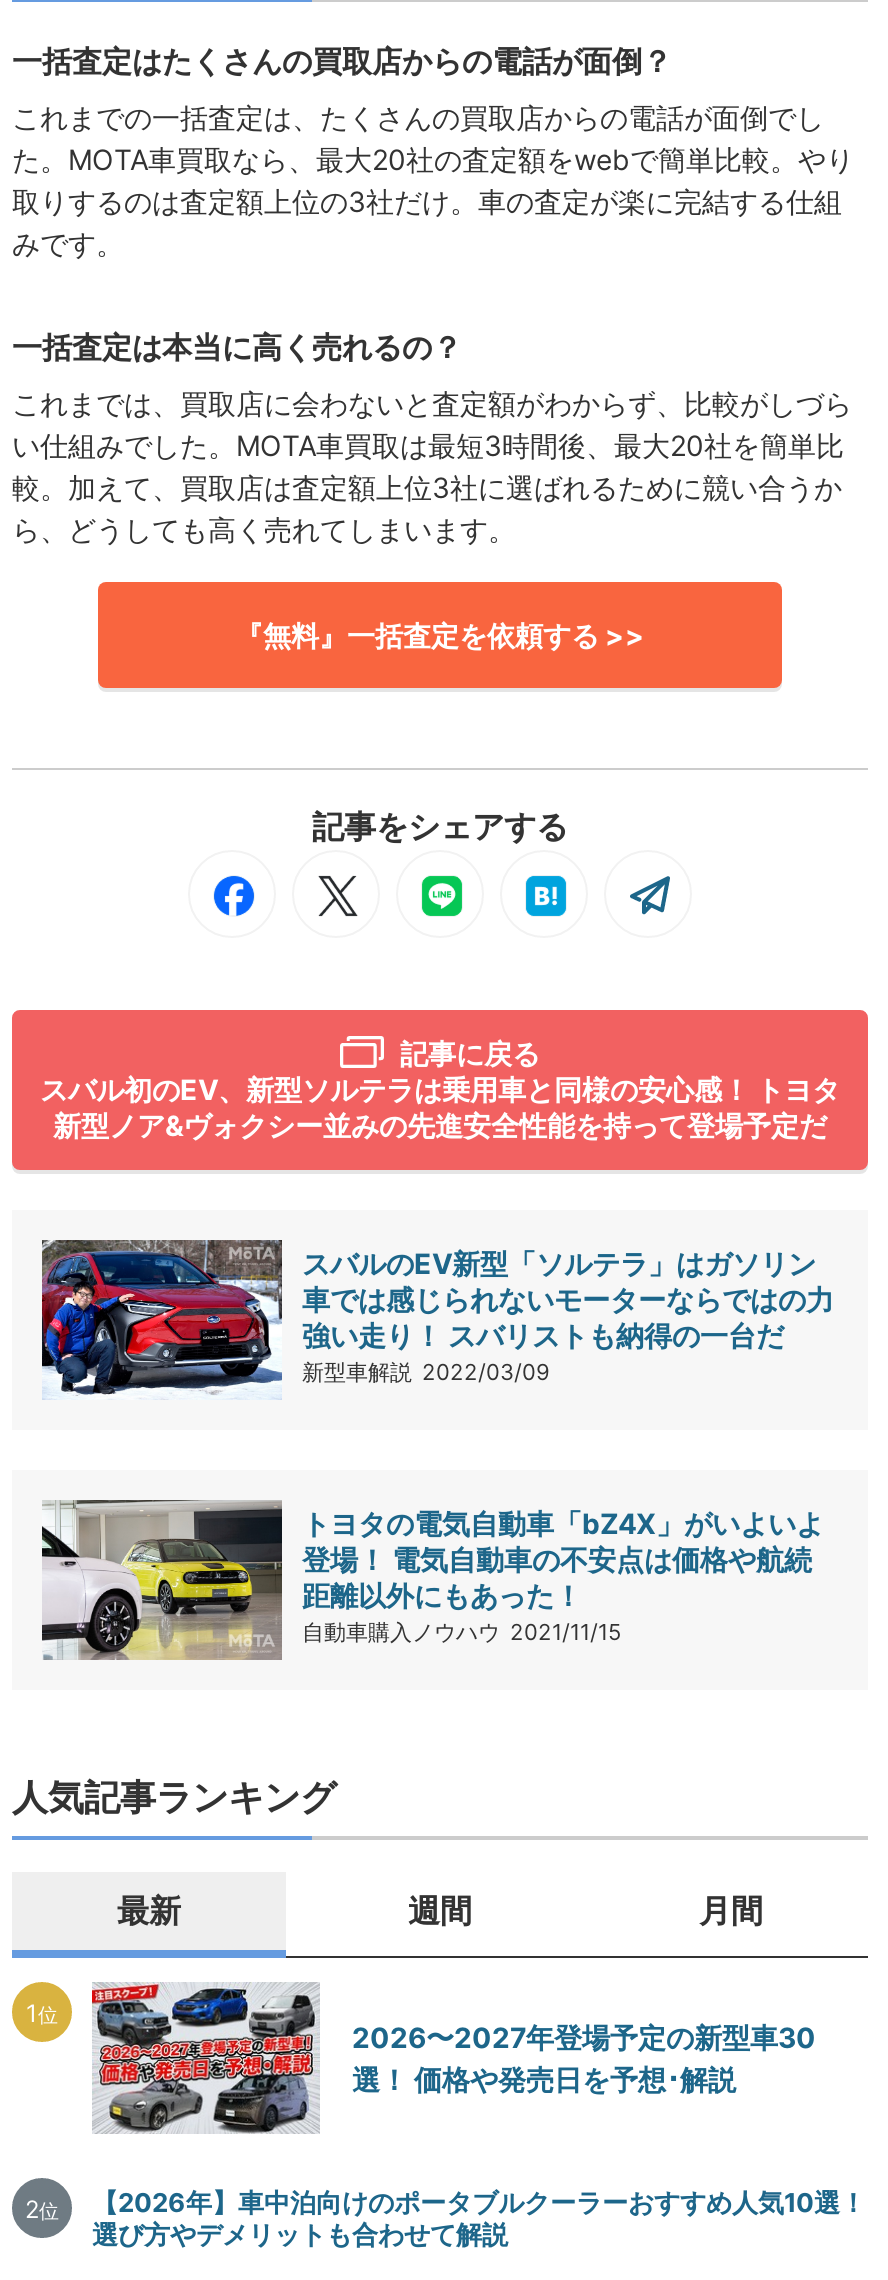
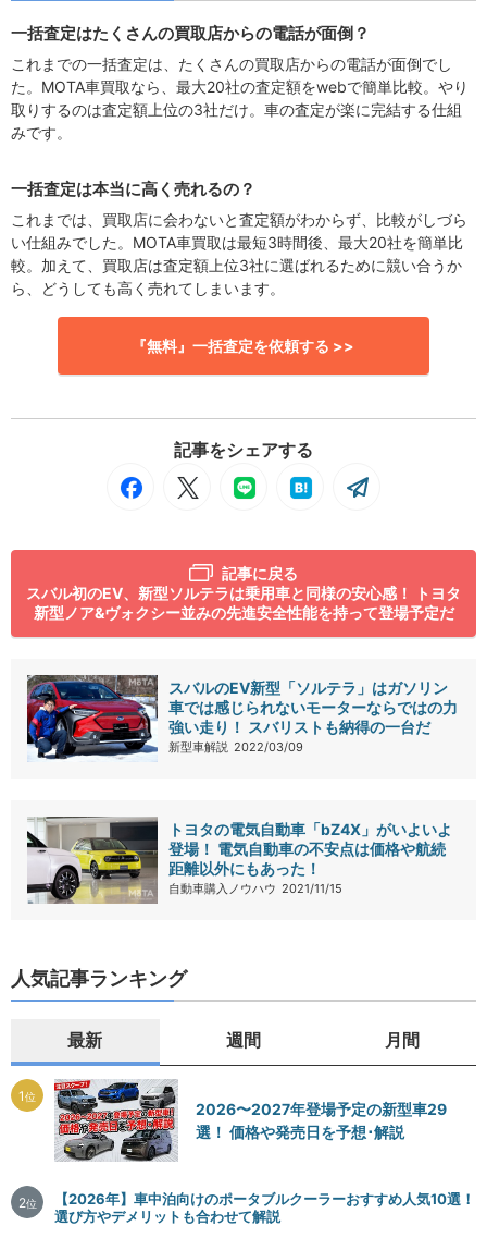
- 2026〜2027年登場予定の新型車30
+ 2026〜2027年登場予定の新型車29
